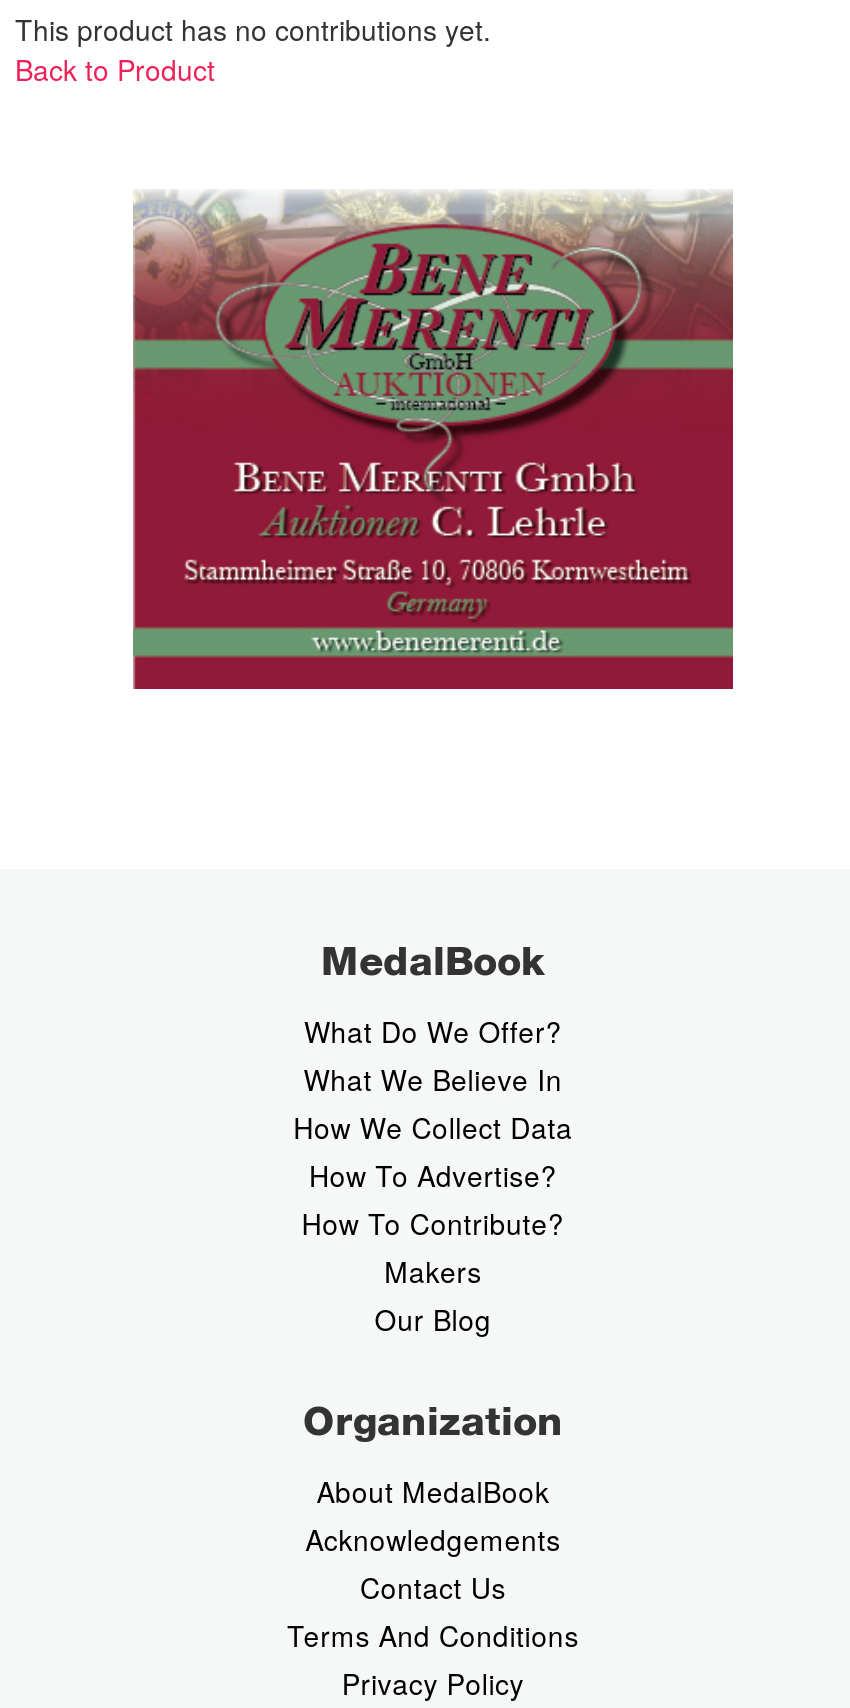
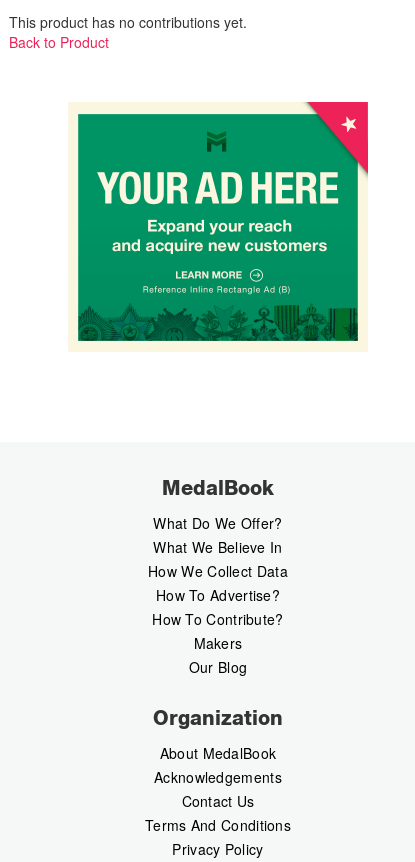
- [image]
+ [image]
